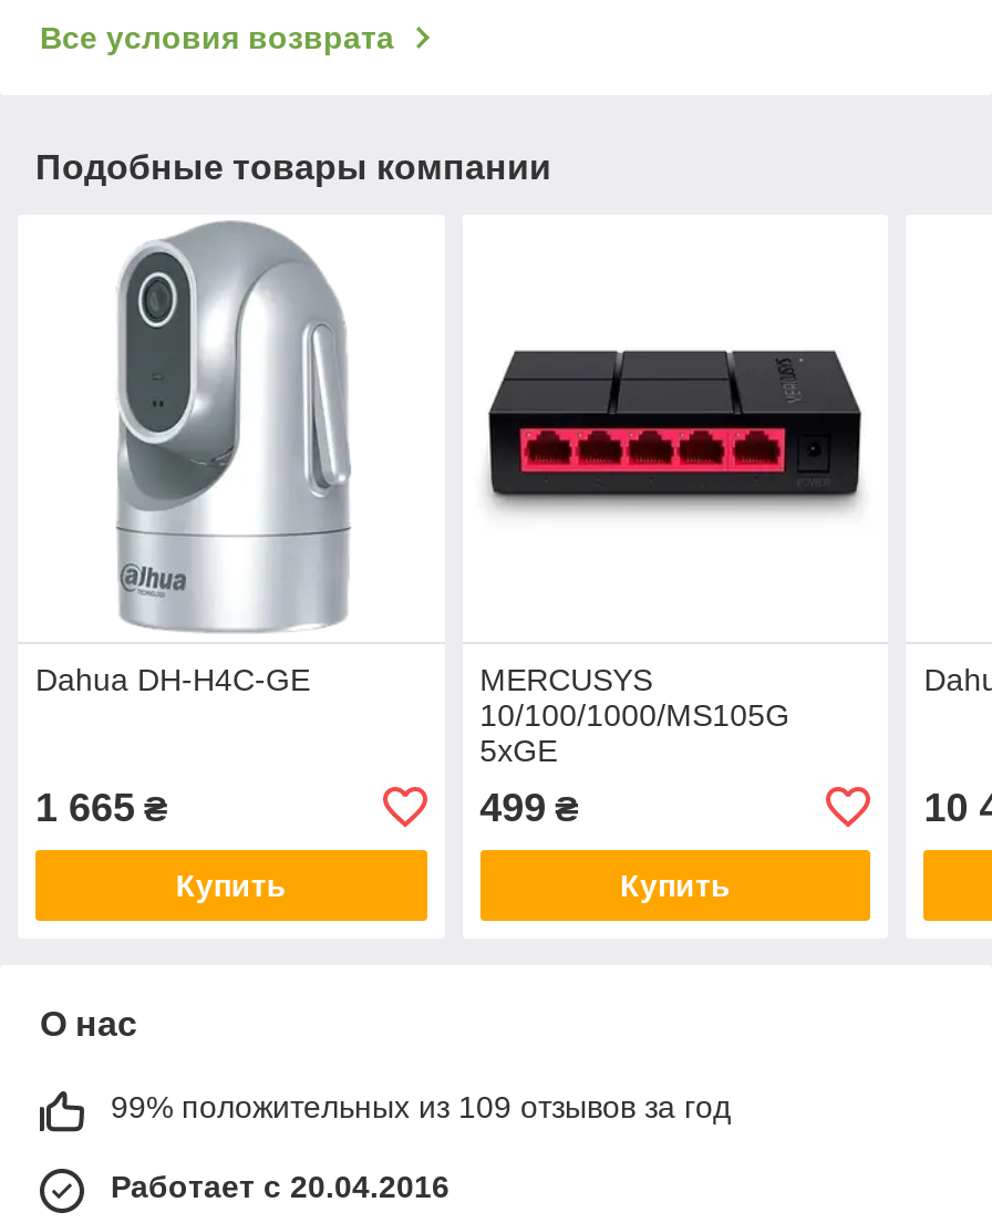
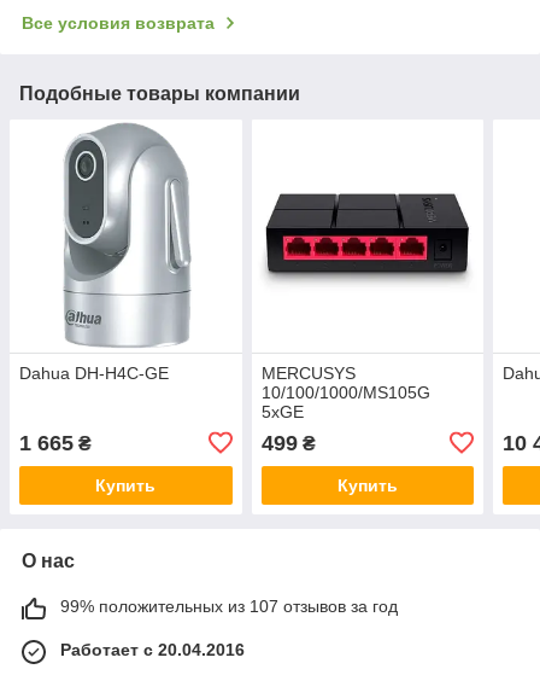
- 99% положительных из 109 отзывов за год
+ 99% положительных из 107 отзывов за год
